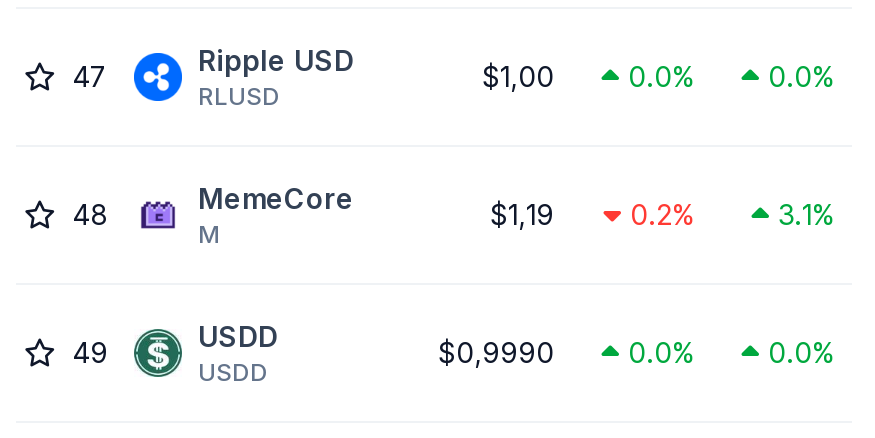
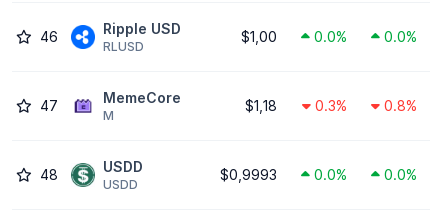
- 47
+ 46

- 48
+ 47

- $1,19
+ $1,18

- 0.2%
+ 0.3%

- 3.1%
+ 0.8%

- 49
+ 48

- $0,9990
+ $0,9993
